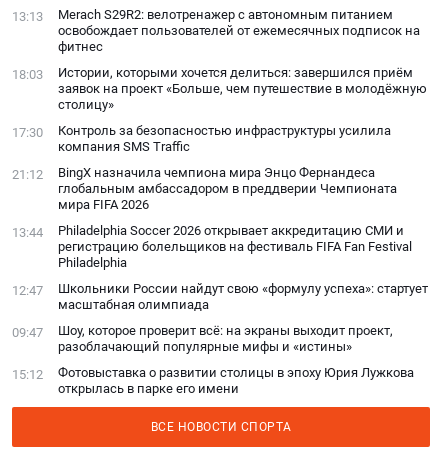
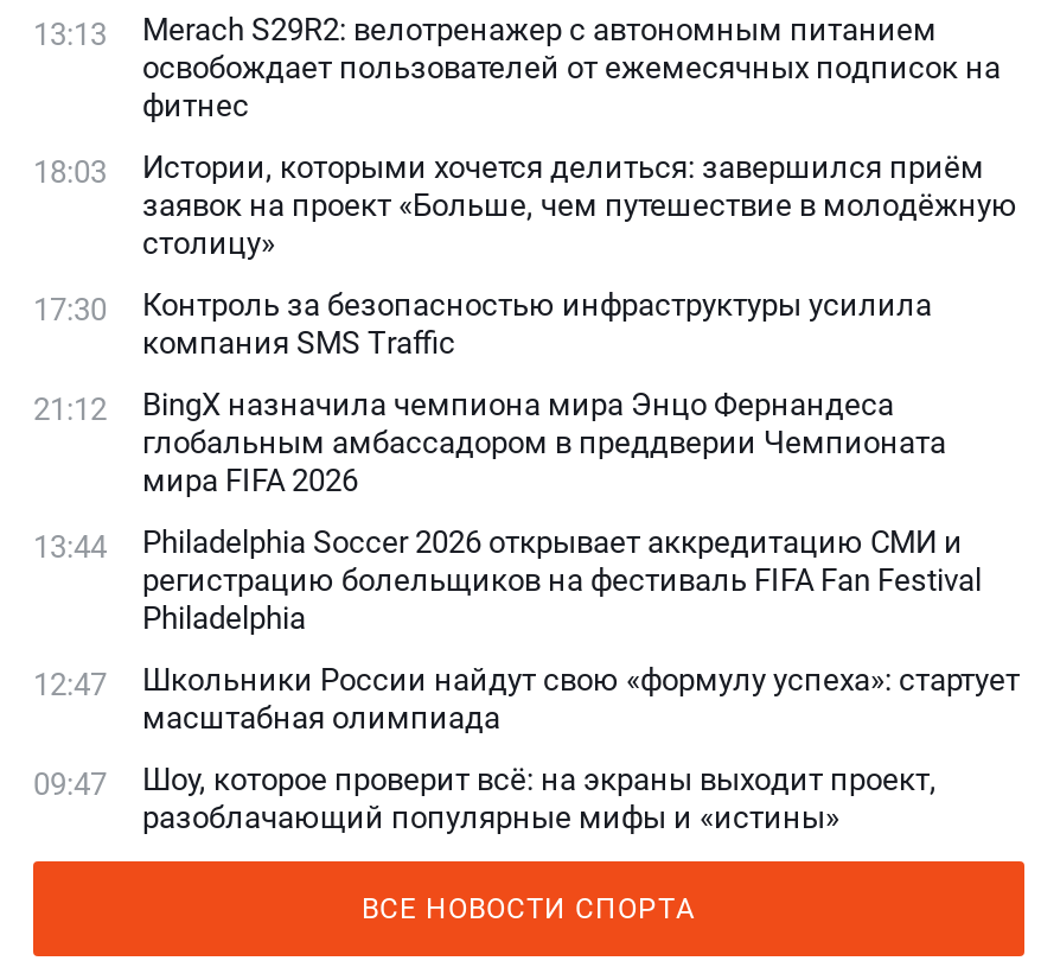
- 15:12
- Фотовыставка о развитии столицы в эпоху Юрия Лужкова
- открылась в парке его имени
